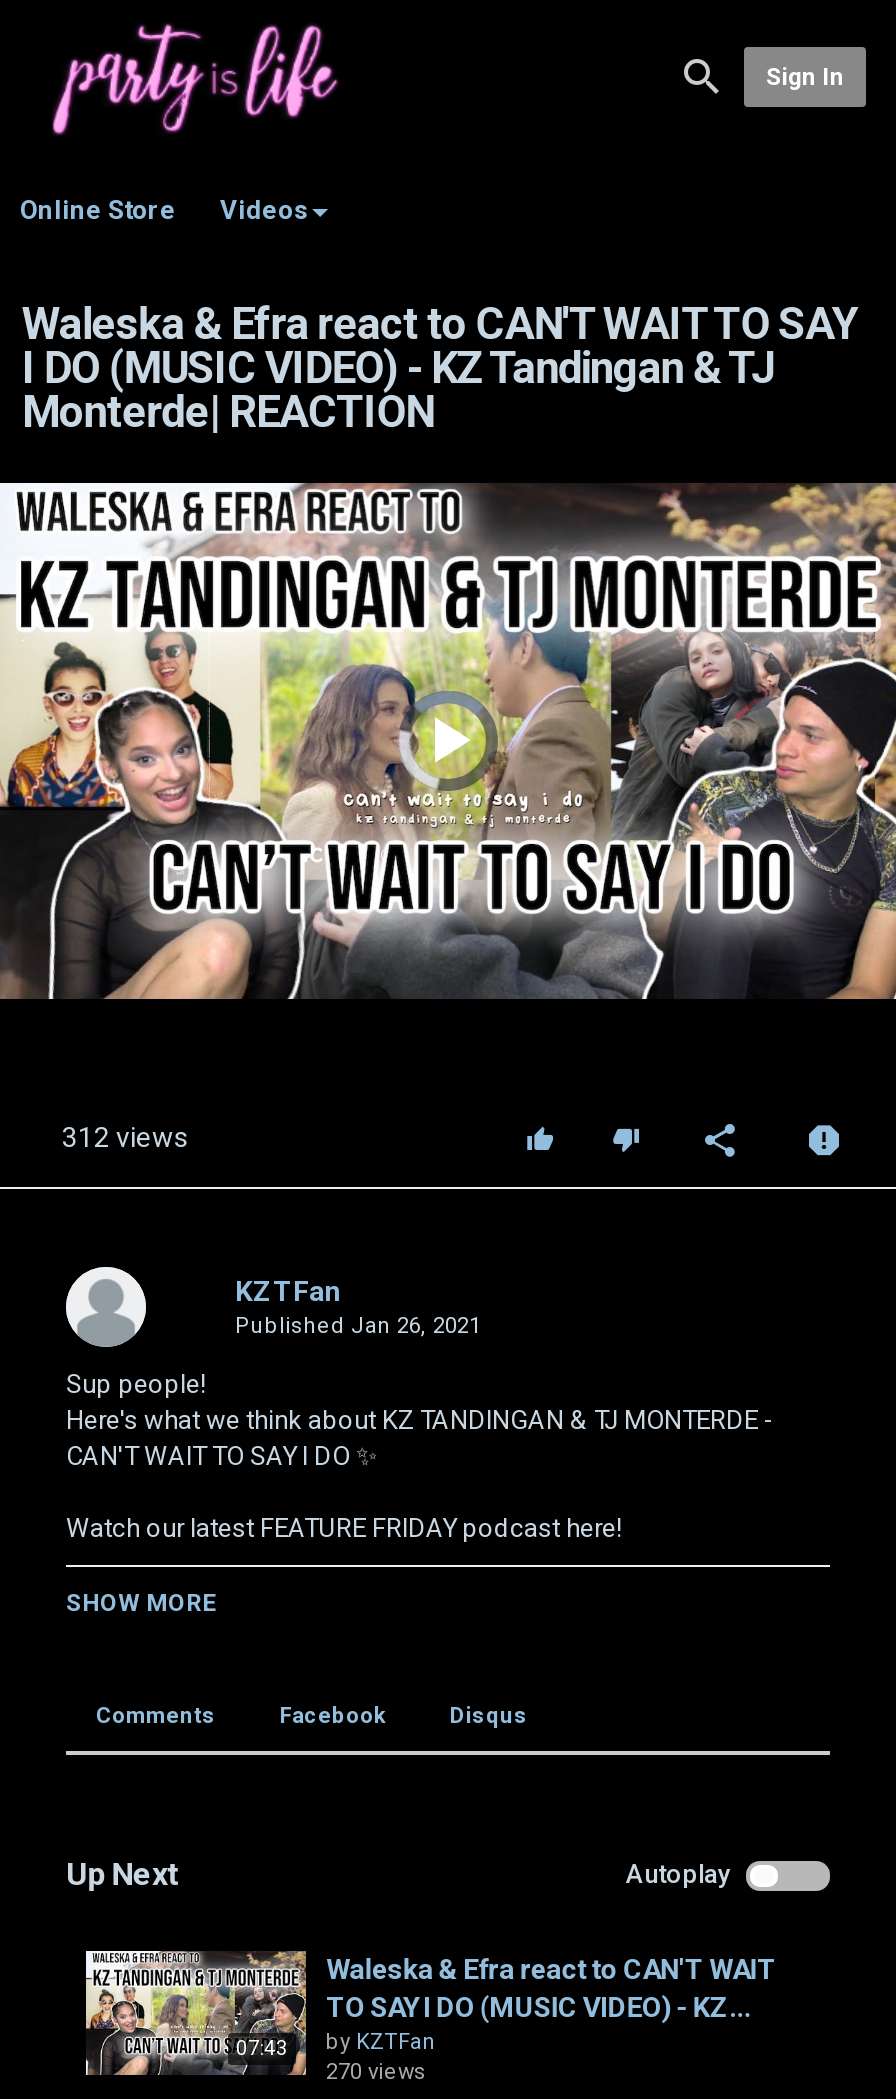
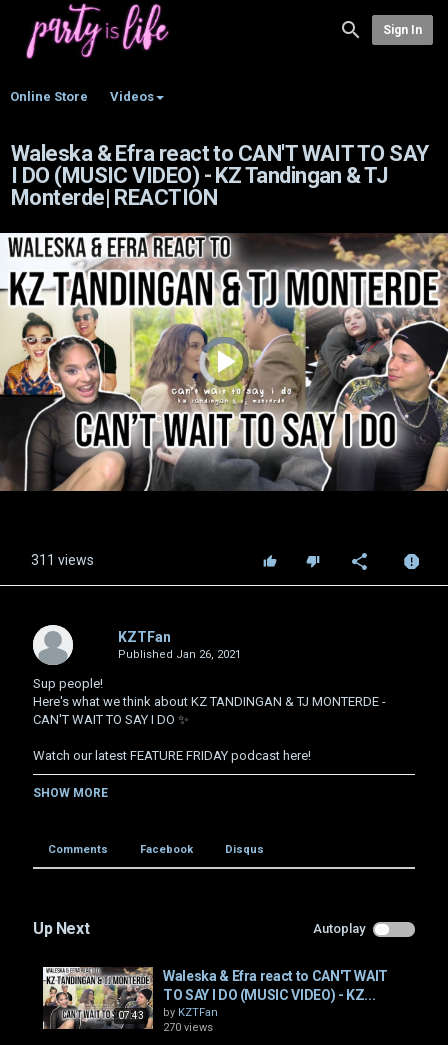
- 312 views
+ 311 views
